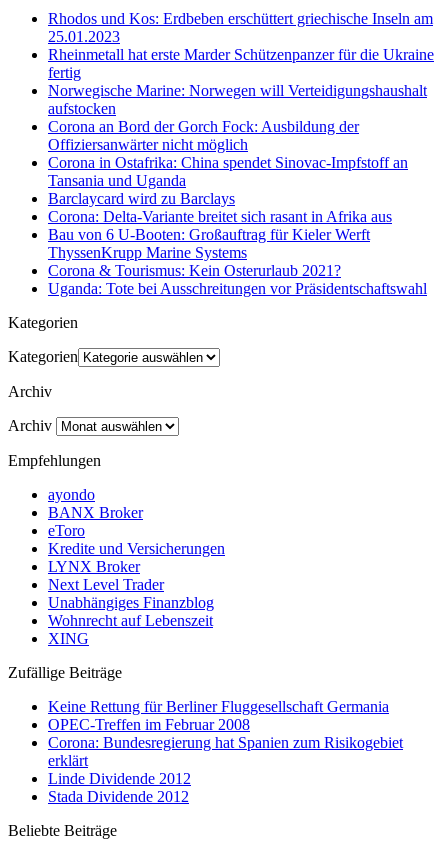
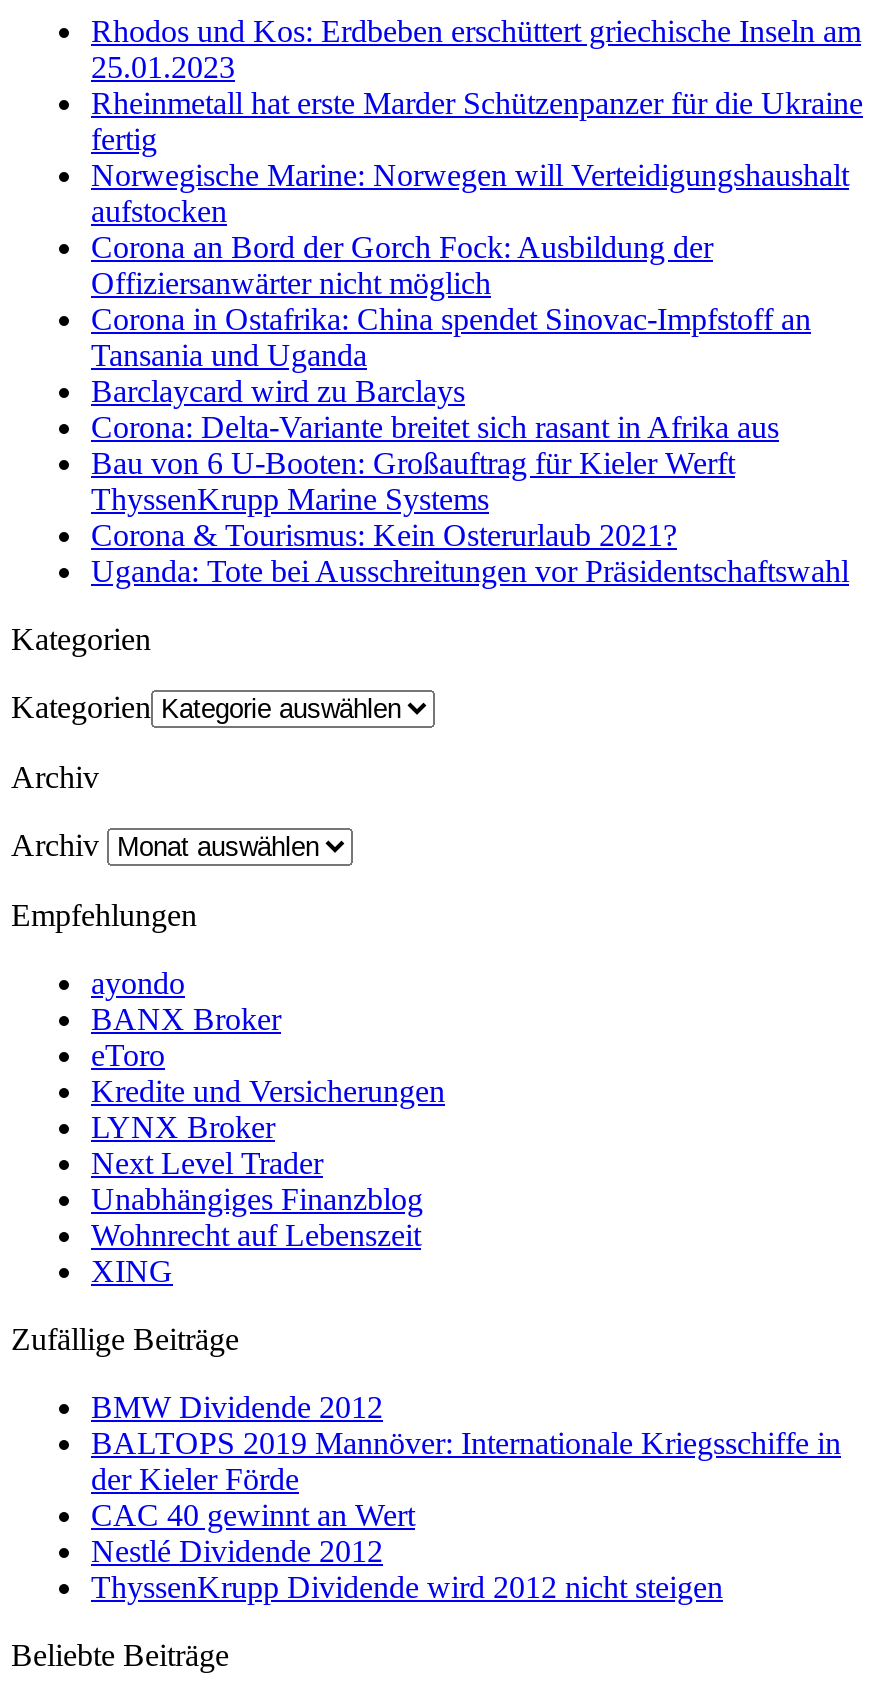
- Keine Rettung für Berliner Fluggesellschaft Germania
- OPEC-Treffen im Februar 2008
- Corona: Bundesregierung hat Spanien zum Risikogebiet
- erklärt
- Linde Dividende 2012
- Stada Dividende 2012
+ BMW Dividende 2012
+ BALTOPS 2019 Mannöver: Internationale Kriegsschiffe in
+ der Kieler Förde
+ CAC 40 gewinnt an Wert
+ Nestlé Dividende 2012
+ ThyssenKrupp Dividende wird 2012 nicht steigen
